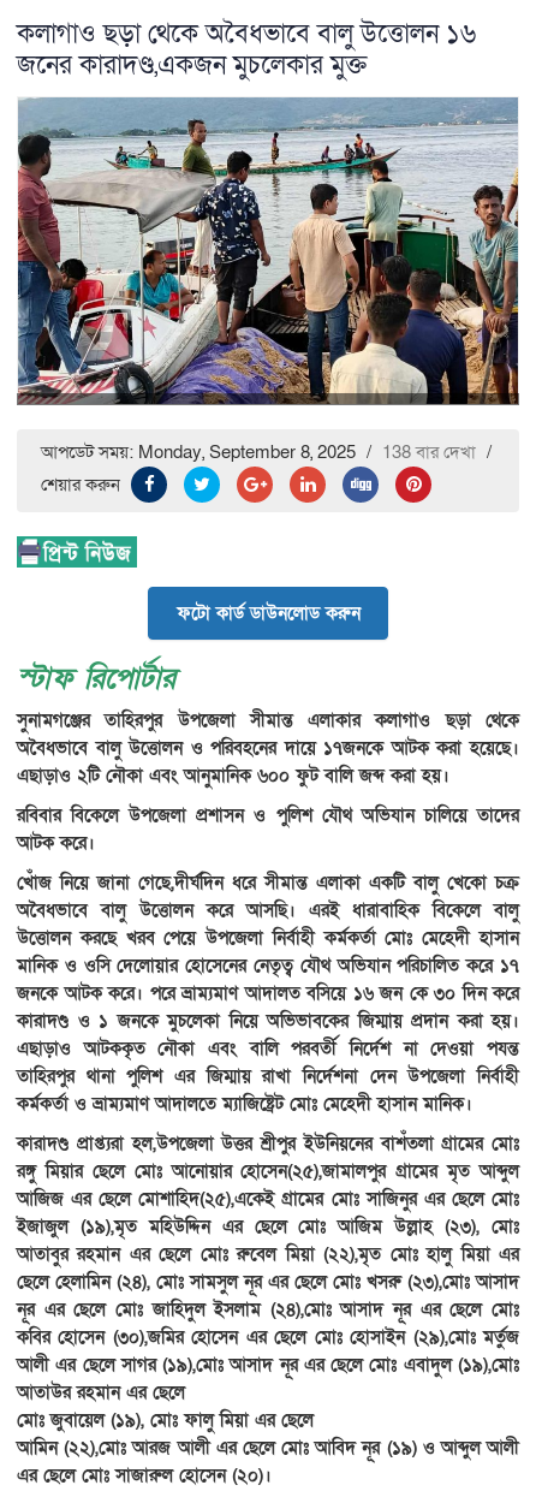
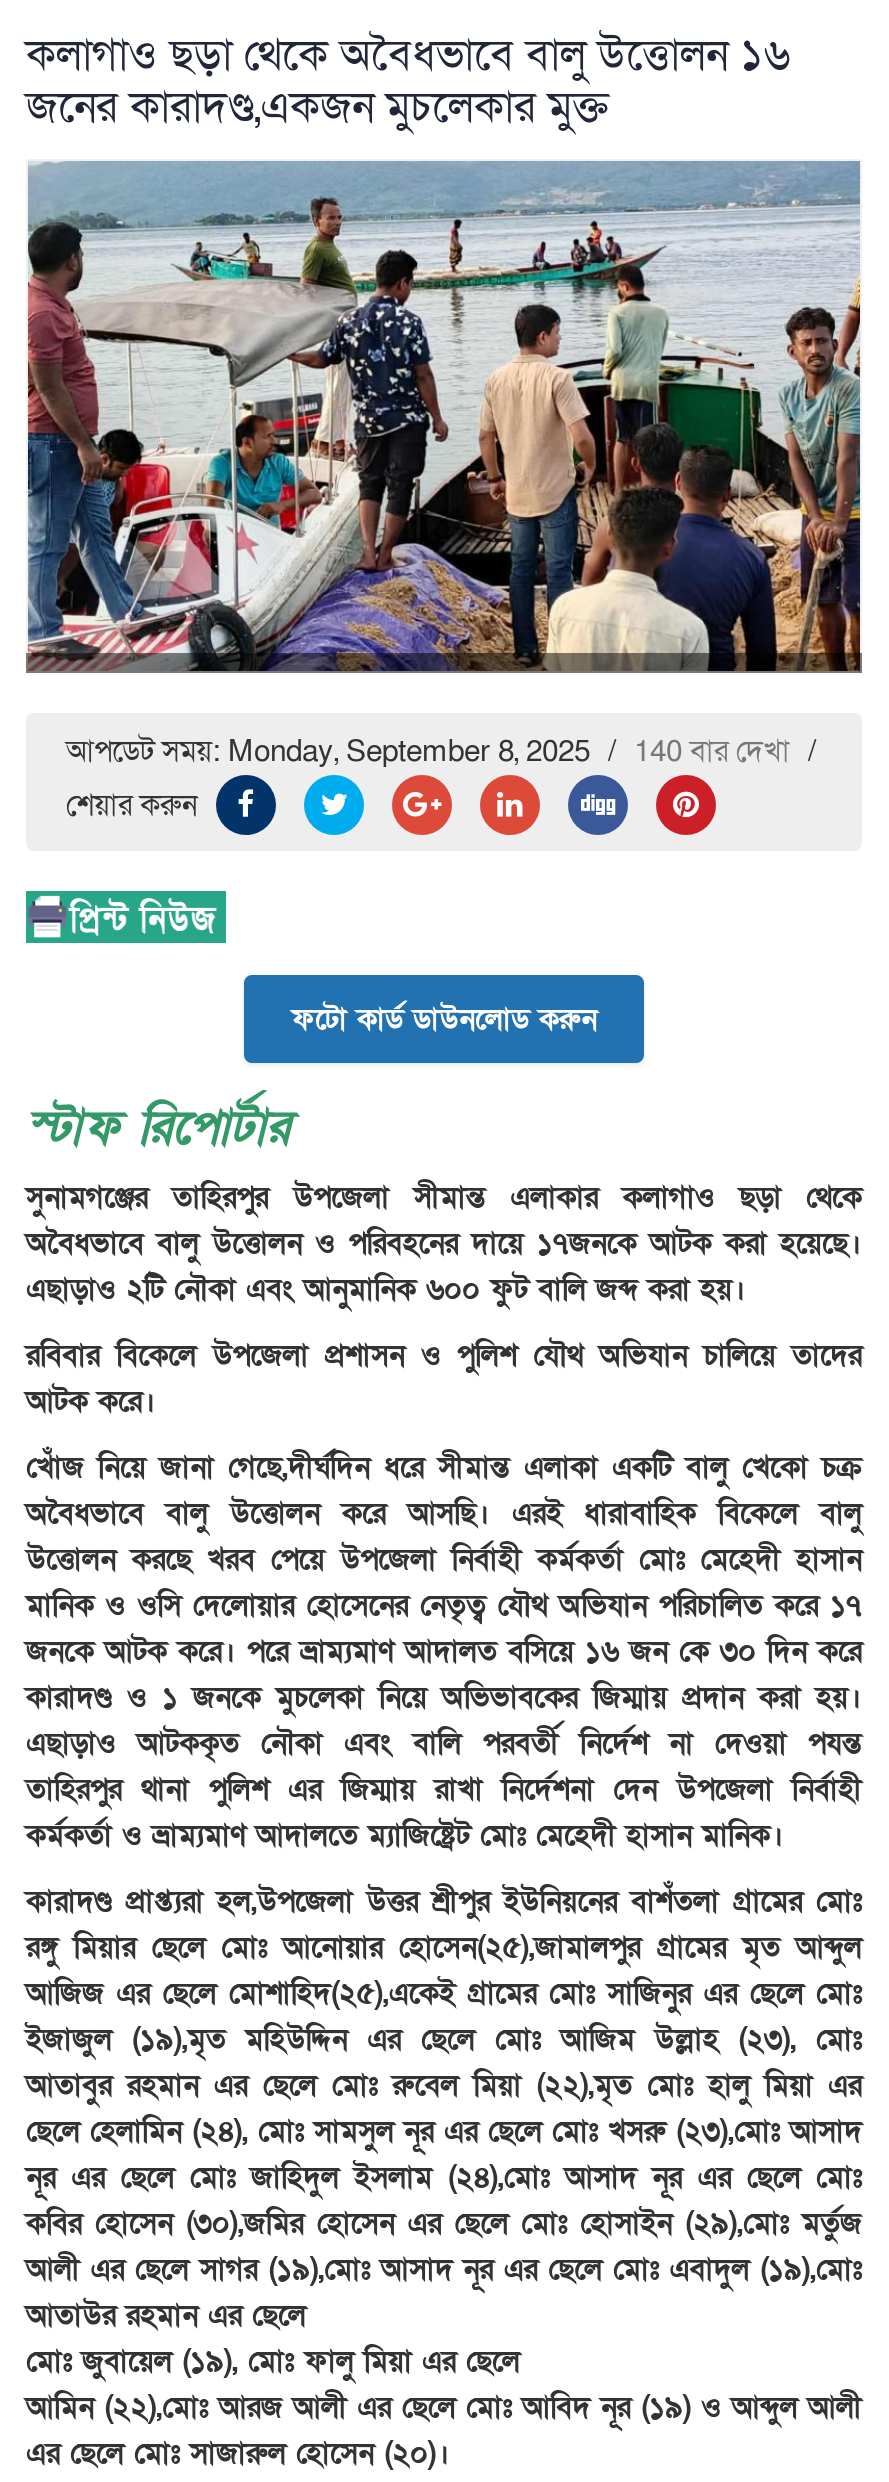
- আপডেট সময়: Monday, September 8, 2025 / 138 বার দেখা /
+ আপডেট সময়: Monday, September 8, 2025 / 140 বার দেখা /
